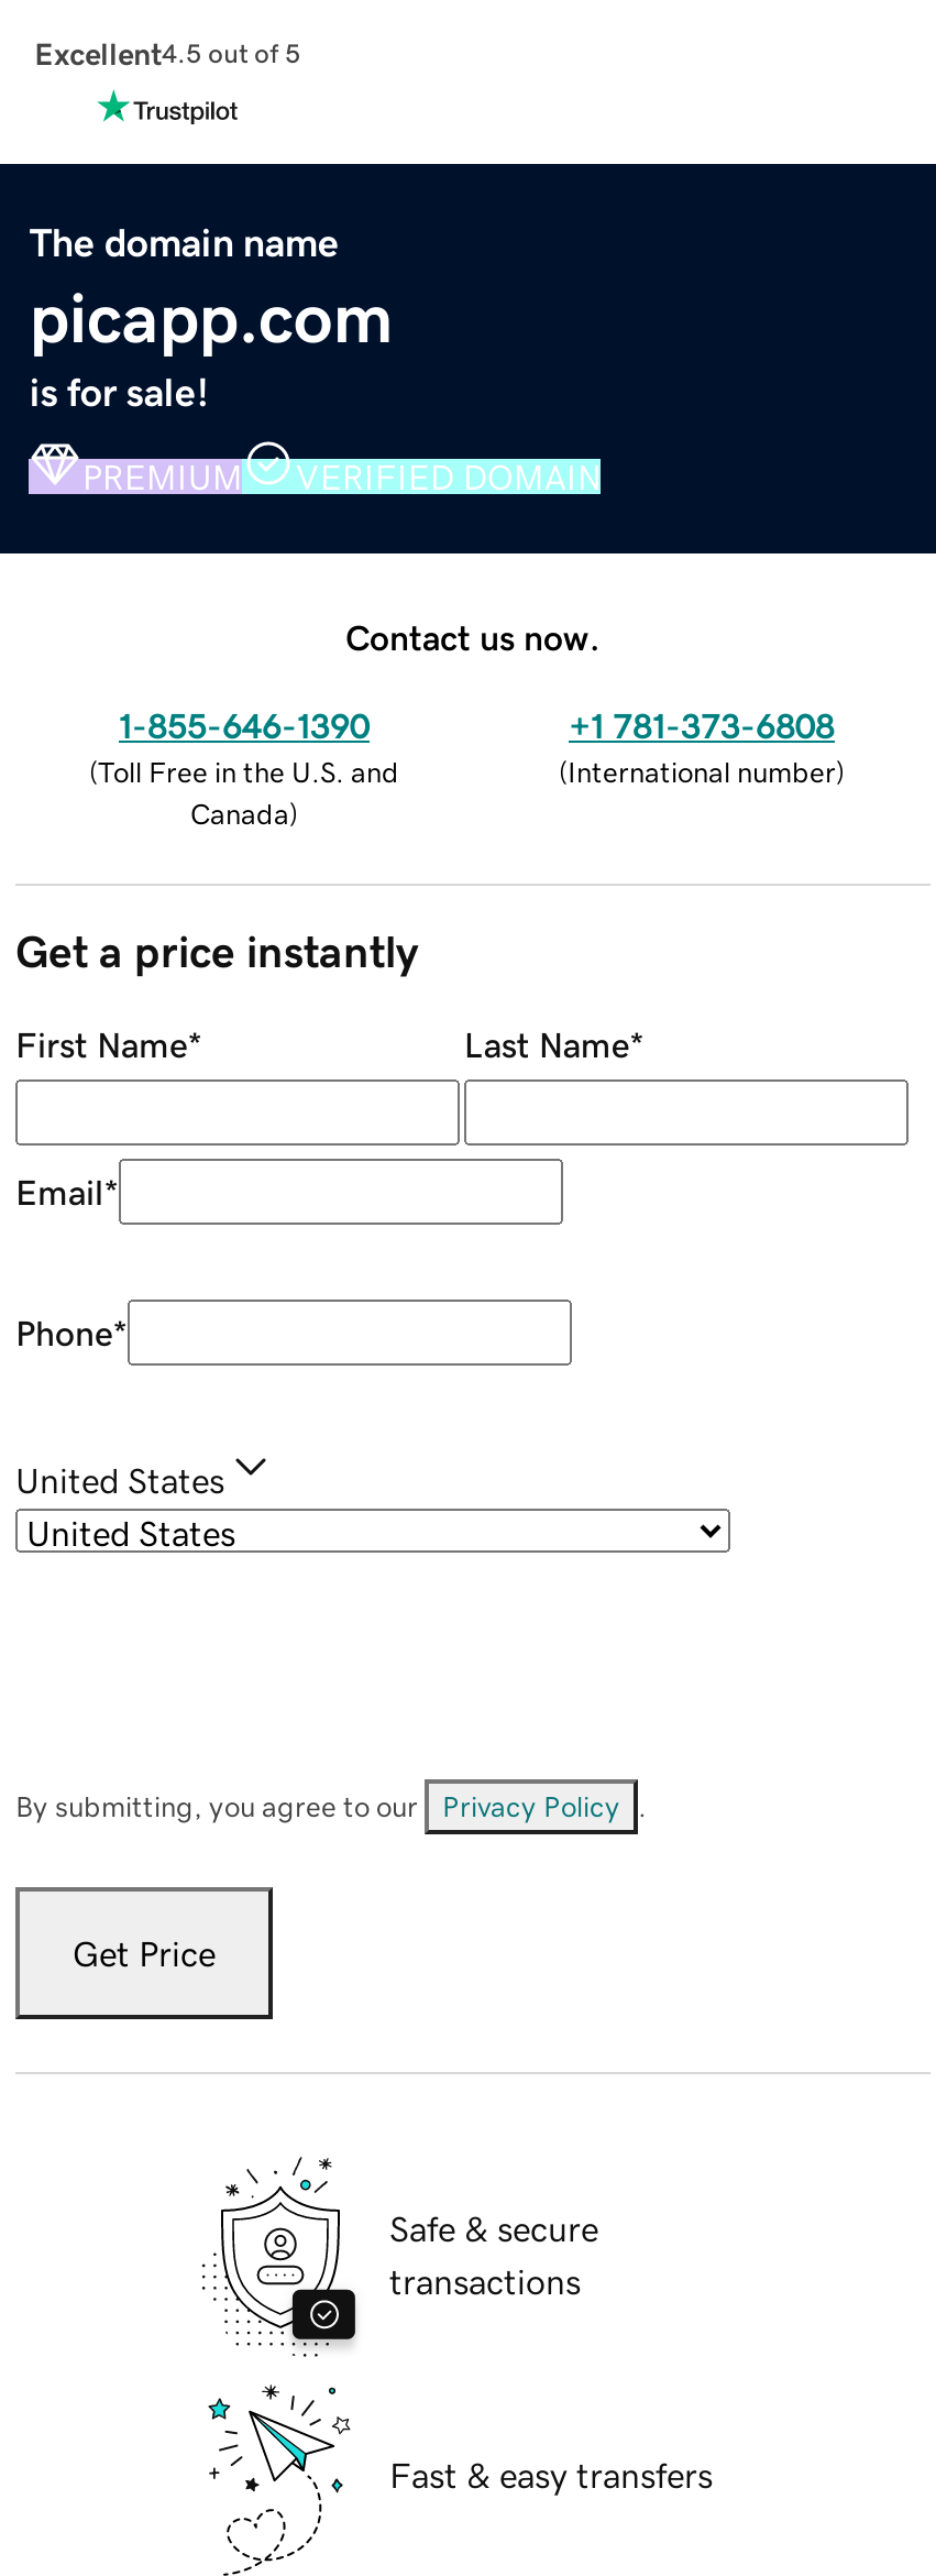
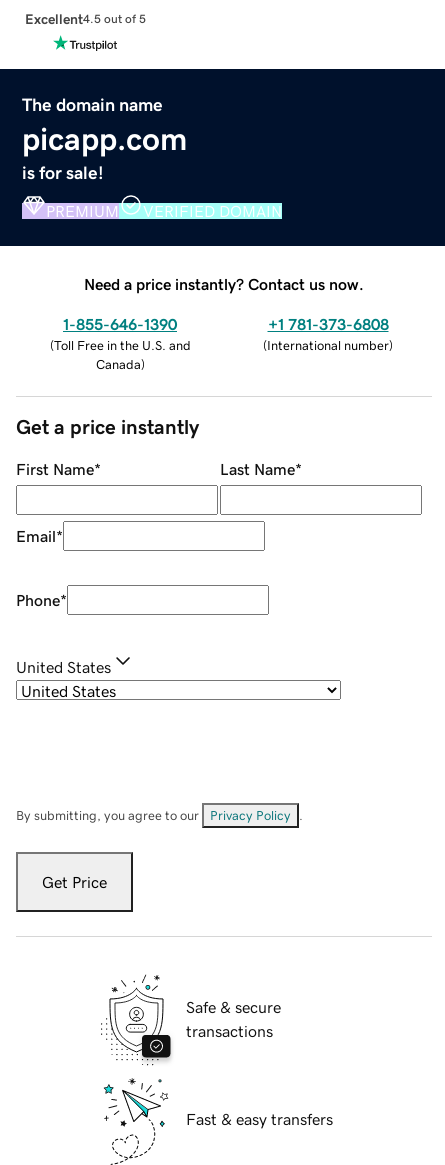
- Contact us now.
+ Need a price instantly? Contact us now.
